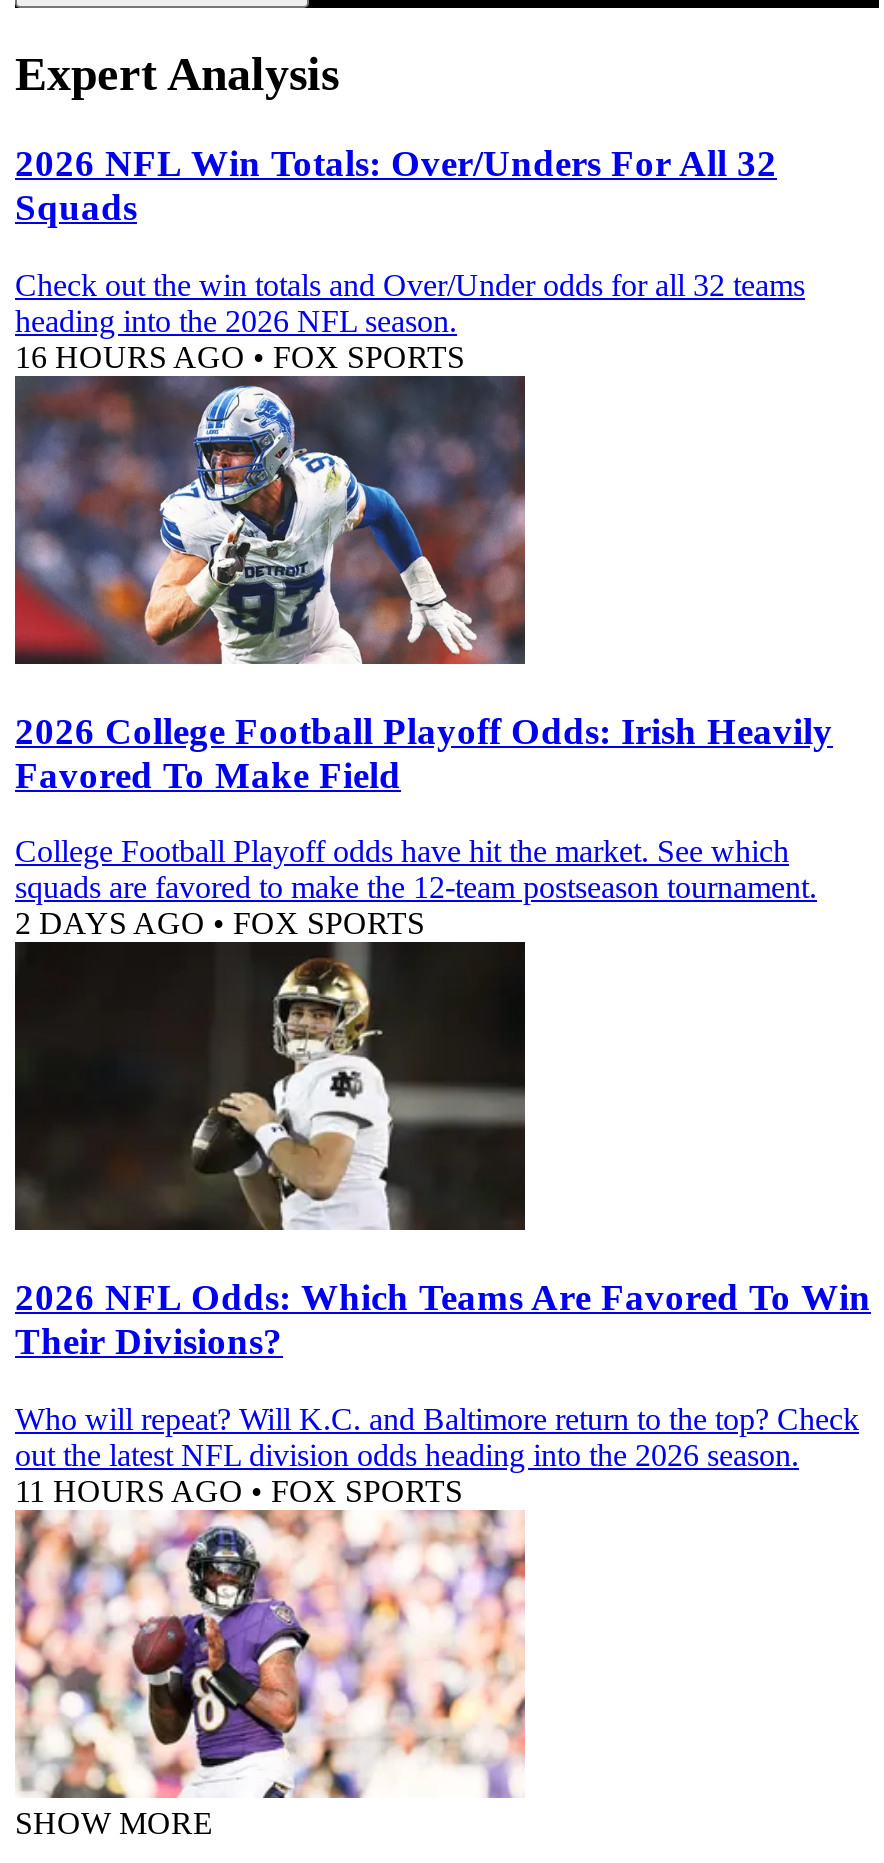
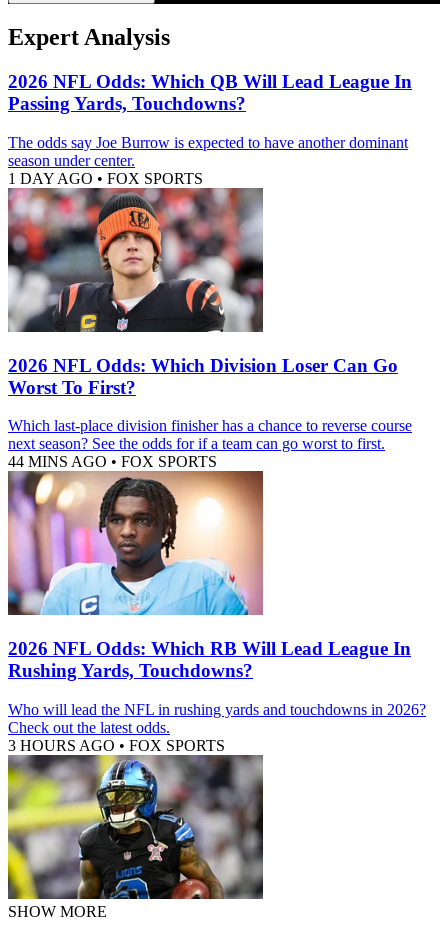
- 2026 NFL Win Totals: Over/Unders For All 32
- Squads
+ 2026 NFL Odds: Which QB Will Lead League In
+ Passing Yards, Touchdowns?

- Check out the win totals and Over/Under odds for all 32 teams
- heading into the 2026 NFL season.
- 16 HOURS AGO • FOX SPORTS
+ The odds say Joe Burrow is expected to have another dominant
+ season under center.
+ 1 DAY AGO • FOX SPORTS

- [image]
- 2026 College Football Playoff Odds: Irish Heavily
- Favored To Make Field
+ [image]
+ 2026 NFL Odds: Which Division Loser Can Go
+ Worst To First?

- [image]
- College Football Playoff odds have hit the market. See which
- squads are favored to make the 12-team postseason tournament.
- 2 DAYS AGO • FOX SPORTS
+ [image]
+ Which last-place division finisher has a chance to reverse course
+ next season? See the odds for if a team can go worst to first.
+ 44 MINS AGO • FOX SPORTS

- 2026 NFL Odds: Which Teams Are Favored To Win
- Their Divisions?
+ 2026 NFL Odds: Which RB Will Lead League In
+ Rushing Yards, Touchdowns?

- Who will repeat? Will K.C. and Baltimore return to the top? Check
- out the latest NFL division odds heading into the 2026 season.
- 11 HOURS AGO • FOX SPORTS
+ Who will lead the NFL in rushing yards and touchdowns in 2026?
+ Check out the latest odds.
+ 3 HOURS AGO • FOX SPORTS

- [image]
+ [image]
